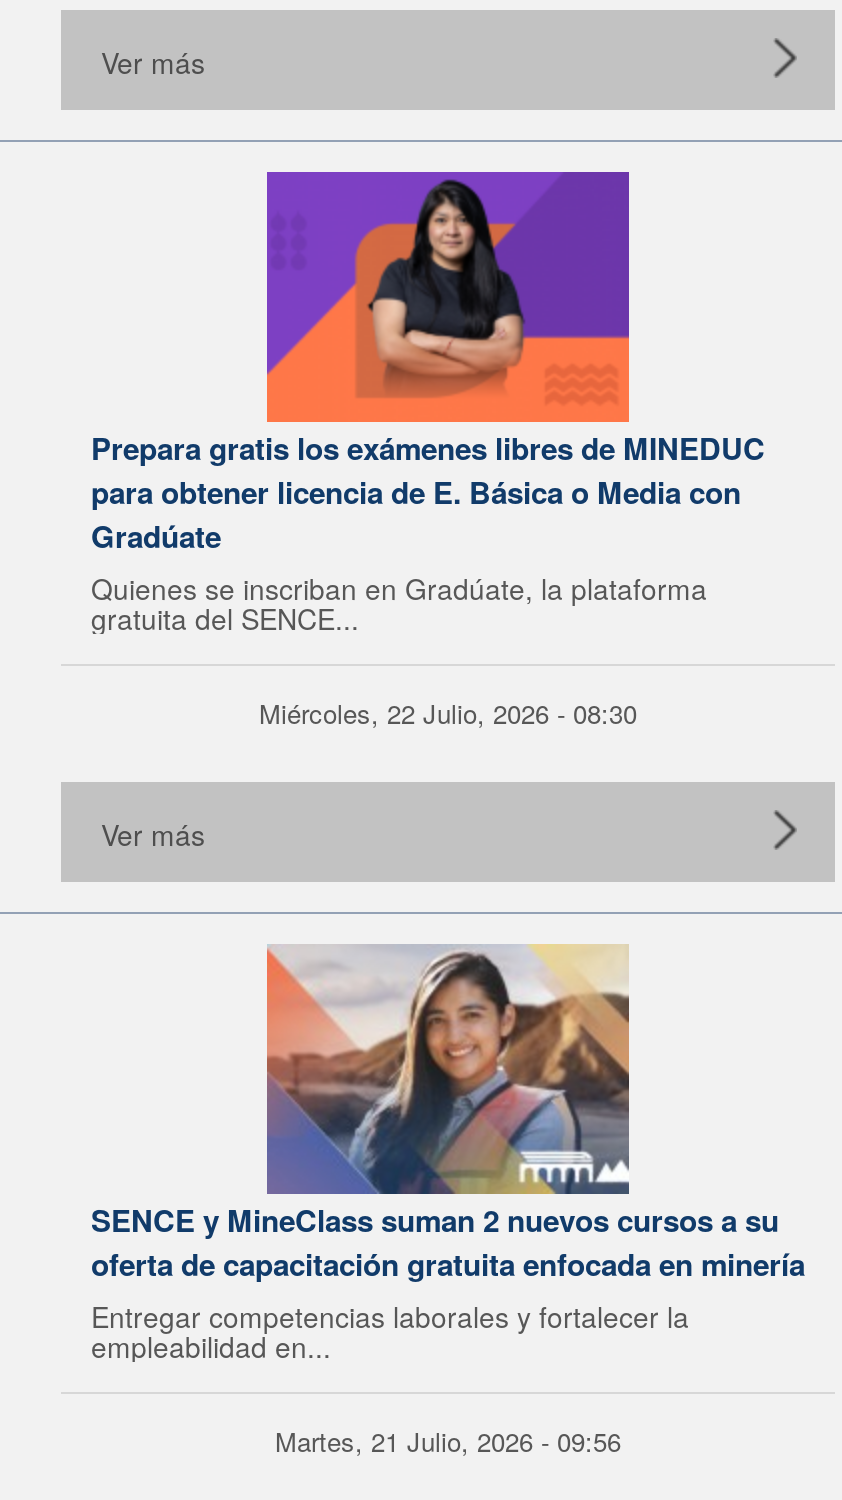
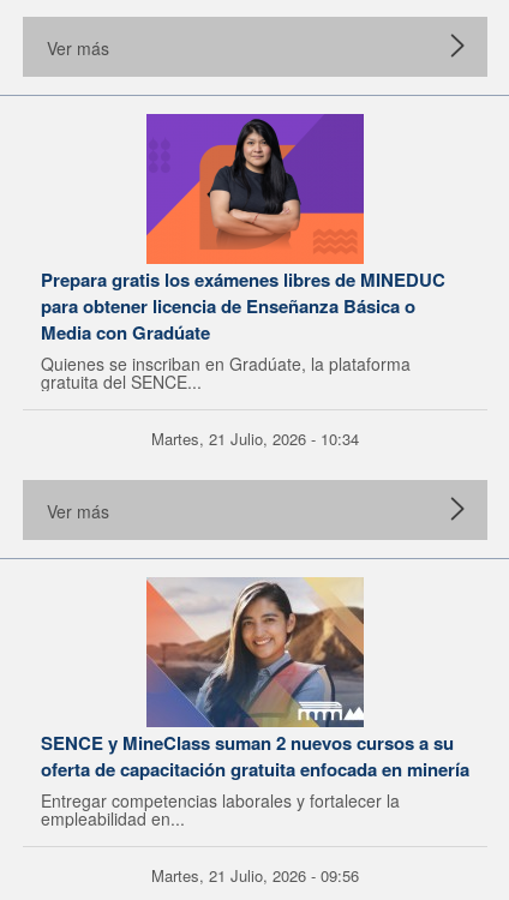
- para obtener licencia de E. Básica o Media con
- Gradúate
+ para obtener licencia de Enseñanza Básica o
+ Media con Gradúate

- Miércoles, 22 Julio, 2026 - 08:30
+ Martes, 21 Julio, 2026 - 10:34
